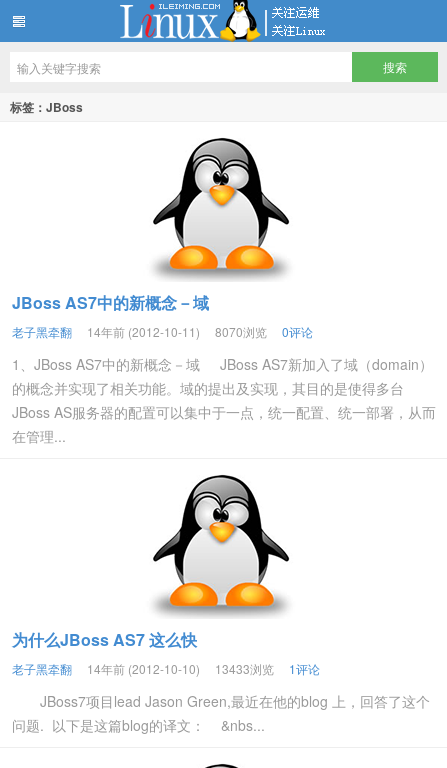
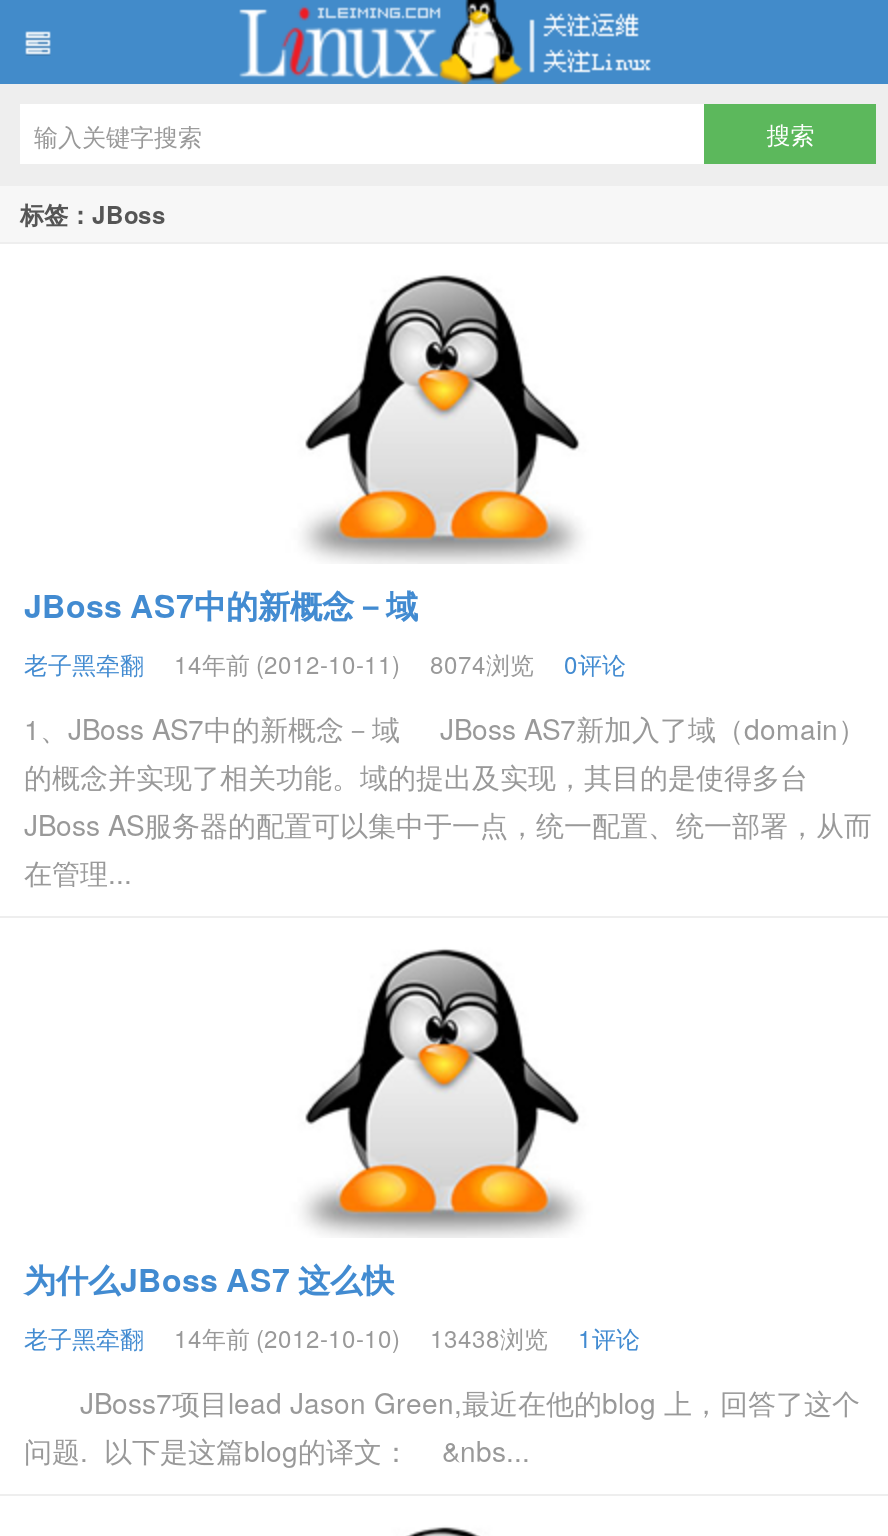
- 老子黑牵翻 14年前 (2012-10-11) 8070浏览 0评论
+ 老子黑牵翻 14年前 (2012-10-11) 8074浏览 0评论

- 老子黑牵翻 14年前 (2012-10-10) 13433浏览 1评论
+ 老子黑牵翻 14年前 (2012-10-10) 13438浏览 1评论
